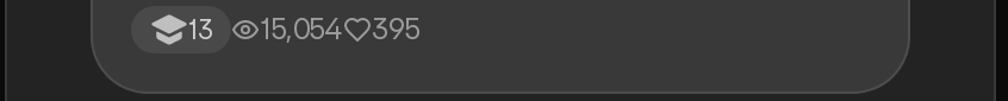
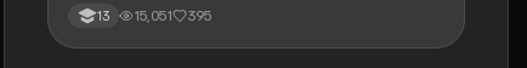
- 13 15,054 395
+ 13 15,051 395
